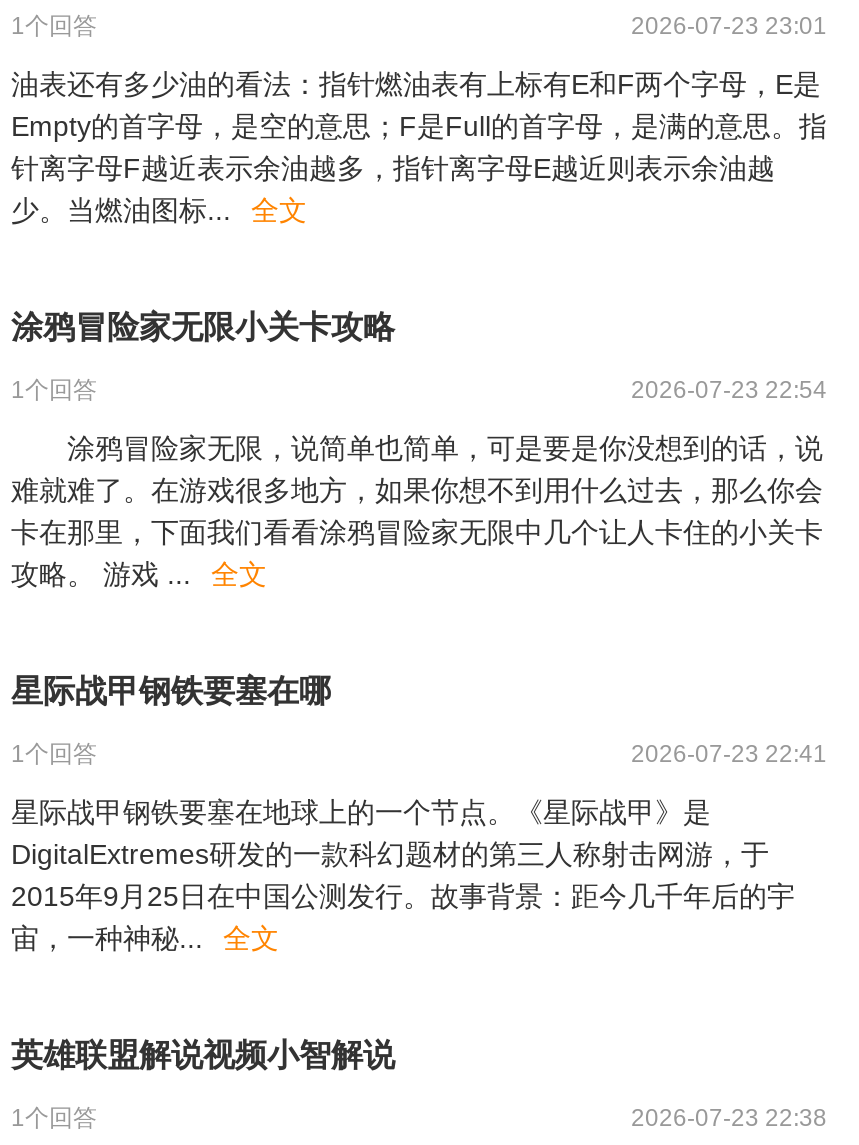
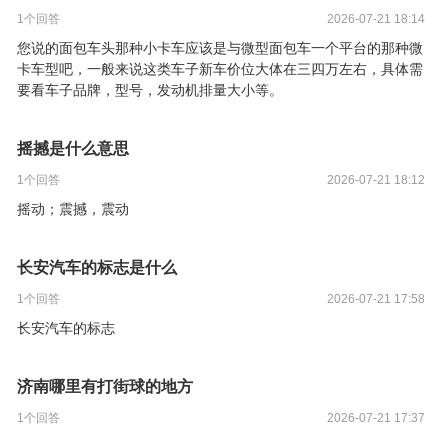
- 2026-07-23 23:01
+ 2026-07-21 18:14

- 油表还有多少油的看法：指针燃油表有上标有E和F两个字母，E是
- Empty的首字母，是空的意思；F是Full的首字母，是满的意思。指
- 针离字母F越近表示余油越多，指针离字母E越近则表示余油越
- 少。当燃油图标...
- 全文
+ 您说的面包车头那种小卡车应该是与微型面包车一个平台的那种微
+ 卡车型吧，一般来说这类车子新车价位大体在三四万左右，具体需
+ 要看车子品牌，型号，发动机排量大小等。

- 涂鸦冒险家无限小关卡攻略
+ 摇撼是什么意思

- 2026-07-23 22:54
+ 2026-07-21 18:12

- 涂鸦冒险家无限，说简单也简单，可是要是你没想到的话，说
- 难就难了。在游戏很多地方，如果你想不到用什么过去，那么你会
- 卡在那里，下面我们看看涂鸦冒险家无限中几个让人卡住的小关卡
- 攻略。 游戏...
- 全文
+ 摇动；震撼，震动

- 星际战甲钢铁要塞在哪
+ 长安汽车的标志是什么

- 2026-07-23 22:41
+ 2026-07-21 17:58

- 星际战甲钢铁要塞在地球上的一个节点。《星际战甲》是
- DigitalExtremes研发的一款科幻题材的第三人称射击网游，于
- 2015年9月25日在中国公测发行。故事背景：距今几千年后的宇
- 宙，一种神秘...
- 全文
+ 长安汽车的标志

- 英雄联盟解说视频小智解说
+ 济南哪里有打街球的地方

- 2026-07-23 22:38
+ 2026-07-21 17:37
